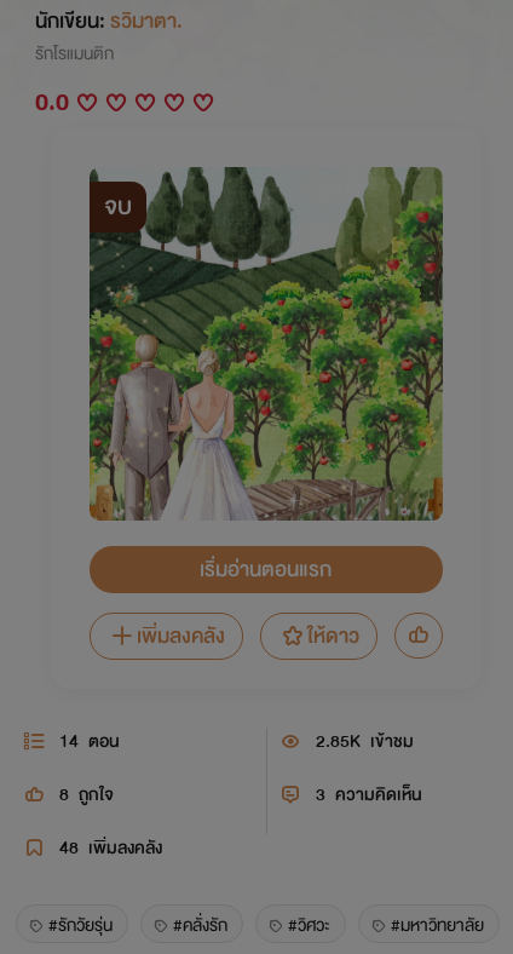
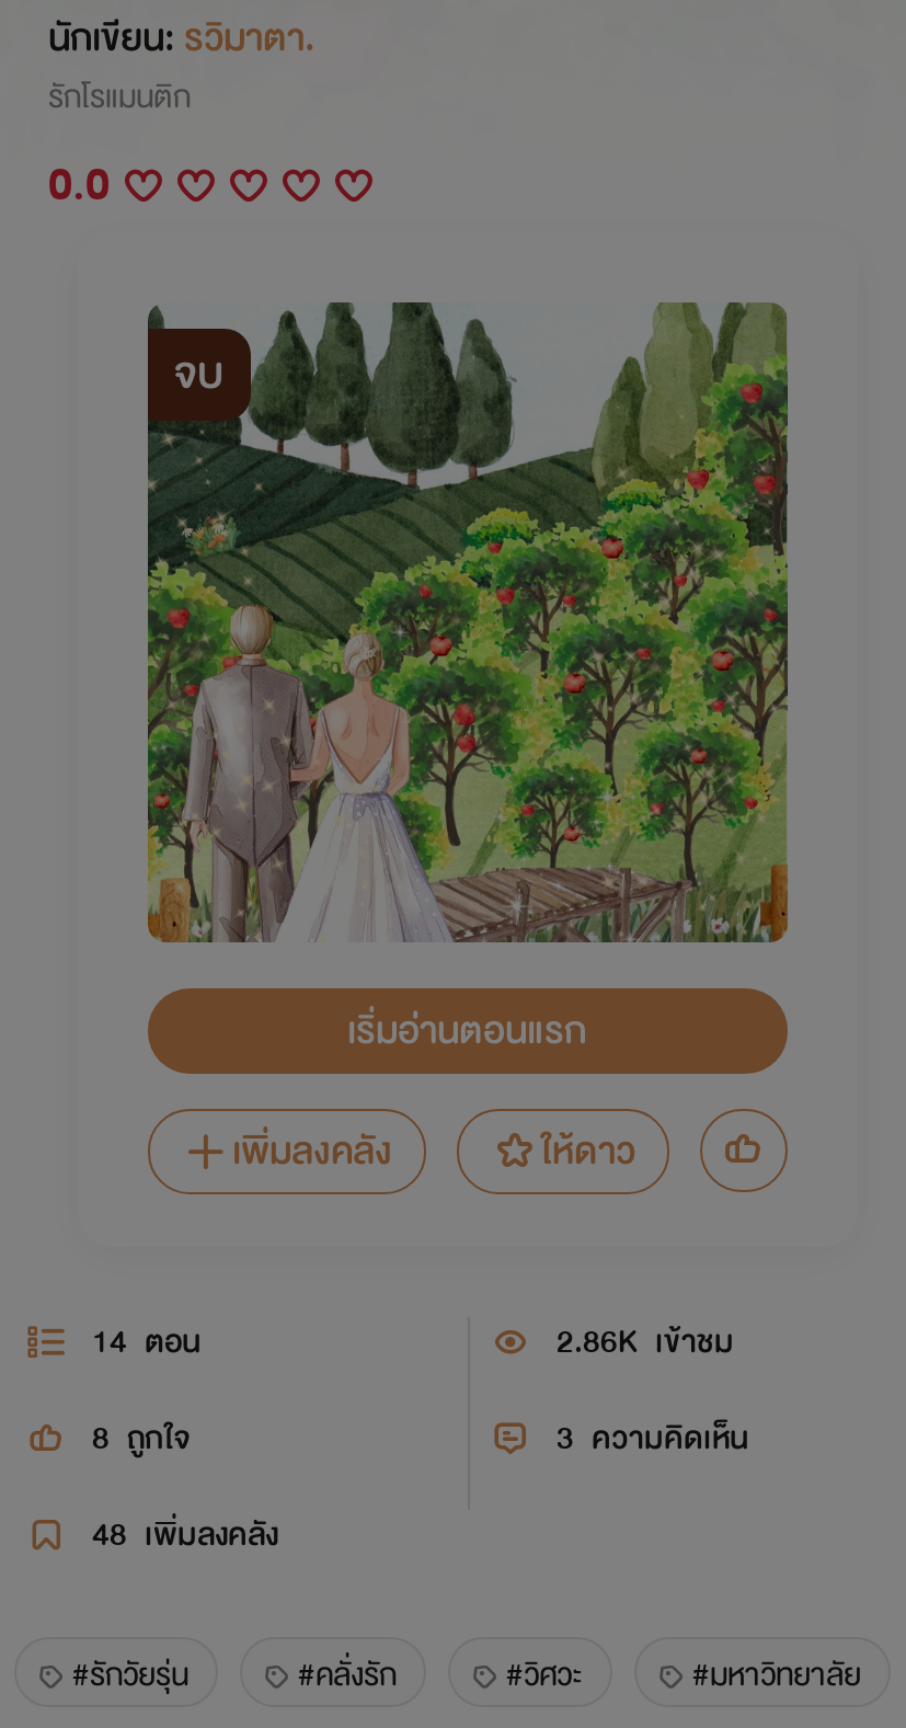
- 2.85K เข้าชม
+ 2.86K เข้าชม
